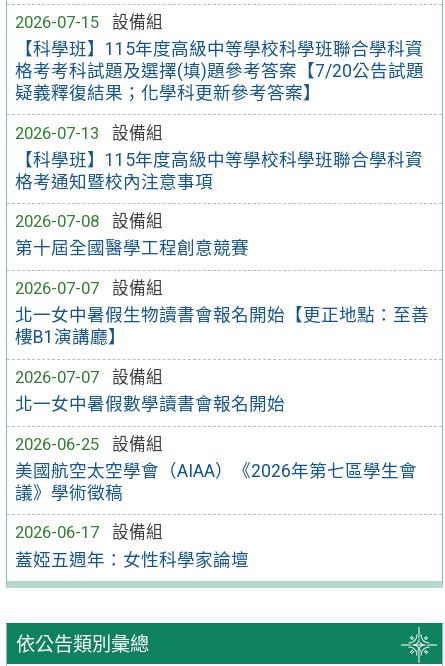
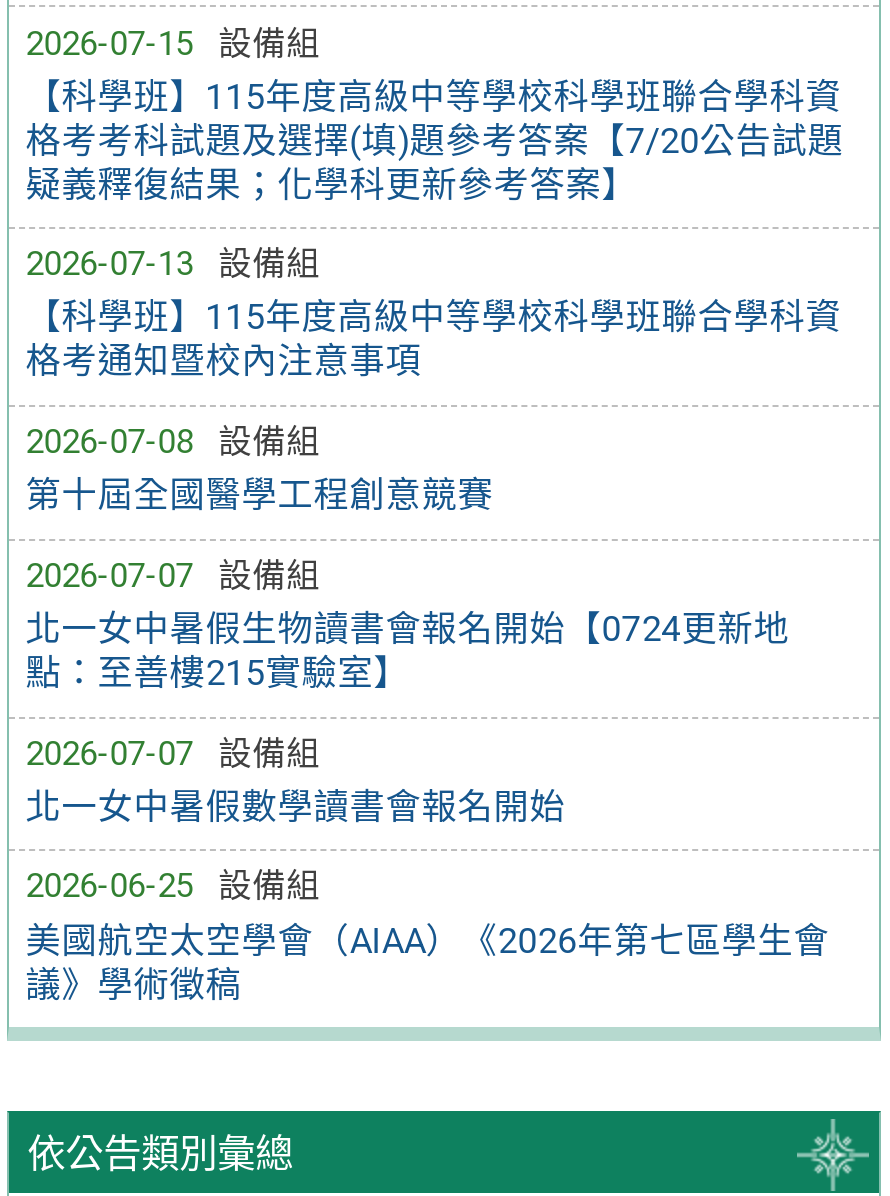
- 北一女中暑假生物讀書會報名開始【更正地點：至善
- 樓B1演講廳】
+ 北一女中暑假生物讀書會報名開始【0724更新地
+ 點：至善樓215實驗室】

- 2026-06-17
- 設備組
- 蓋婭五週年：女性科學家論壇
